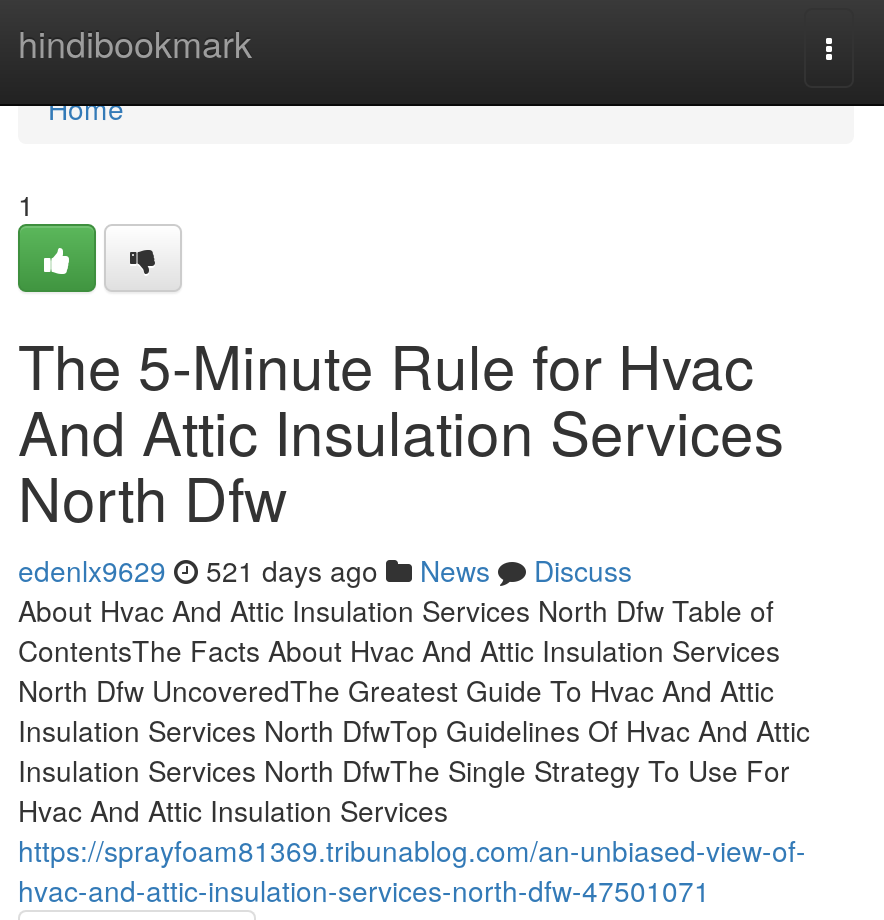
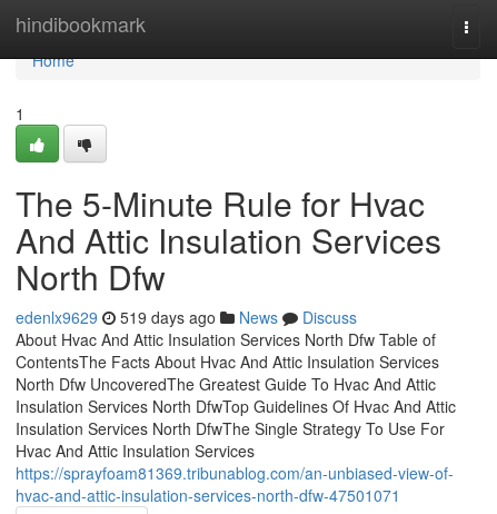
- edenlx9629 521 days ago News Discuss
+ edenlx9629 519 days ago News Discuss
